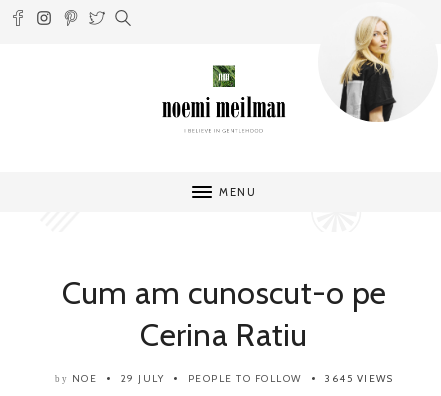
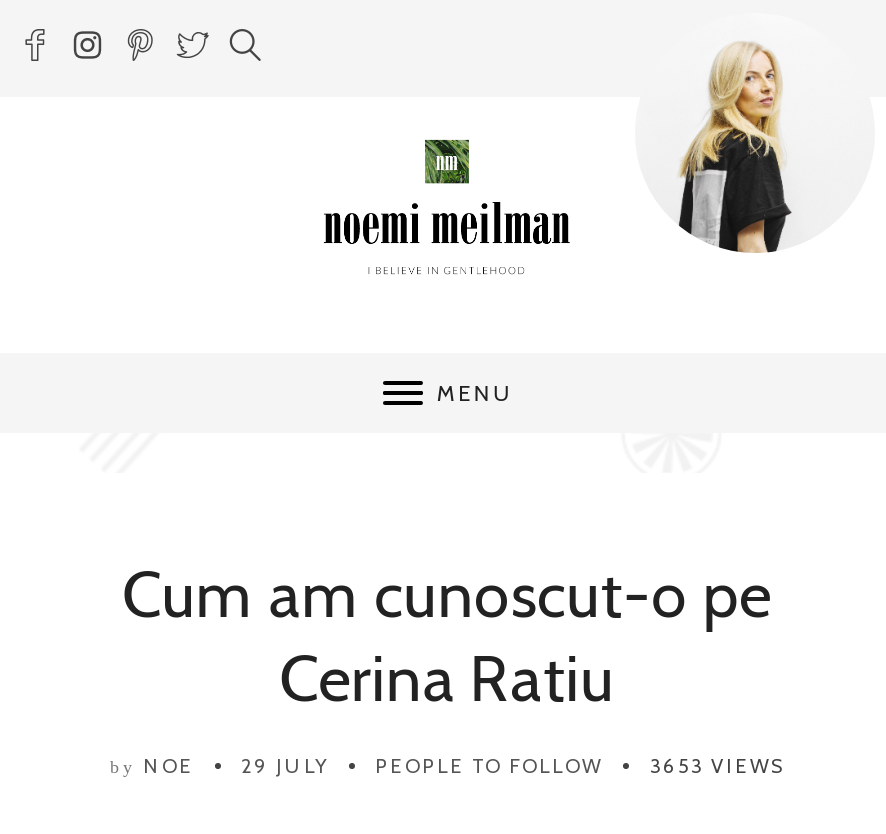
- by NOE 29 JULY PEOPLE TO FOLLOW 3645 VIEWS
+ by NOE 29 JULY PEOPLE TO FOLLOW 3653 VIEWS
